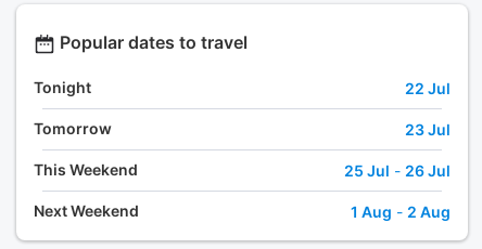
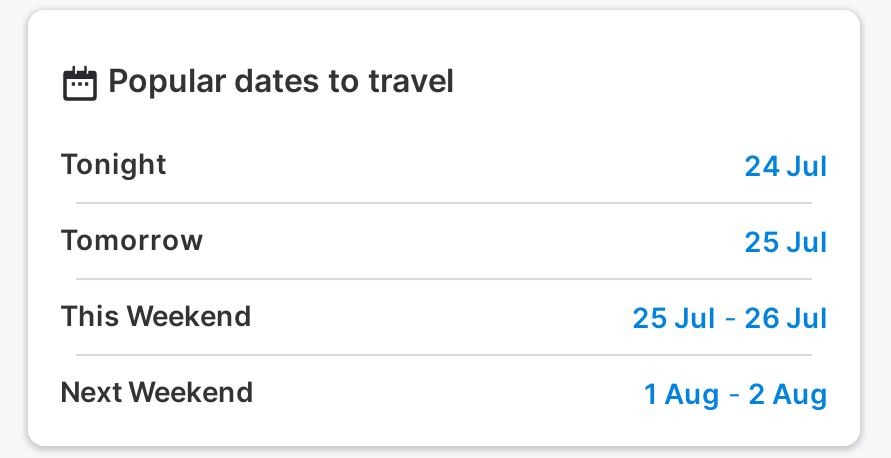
- 22 Jul
+ 24 Jul

- 23 Jul
+ 25 Jul
